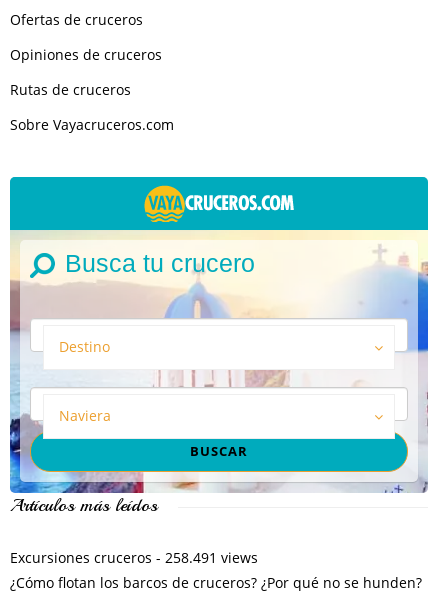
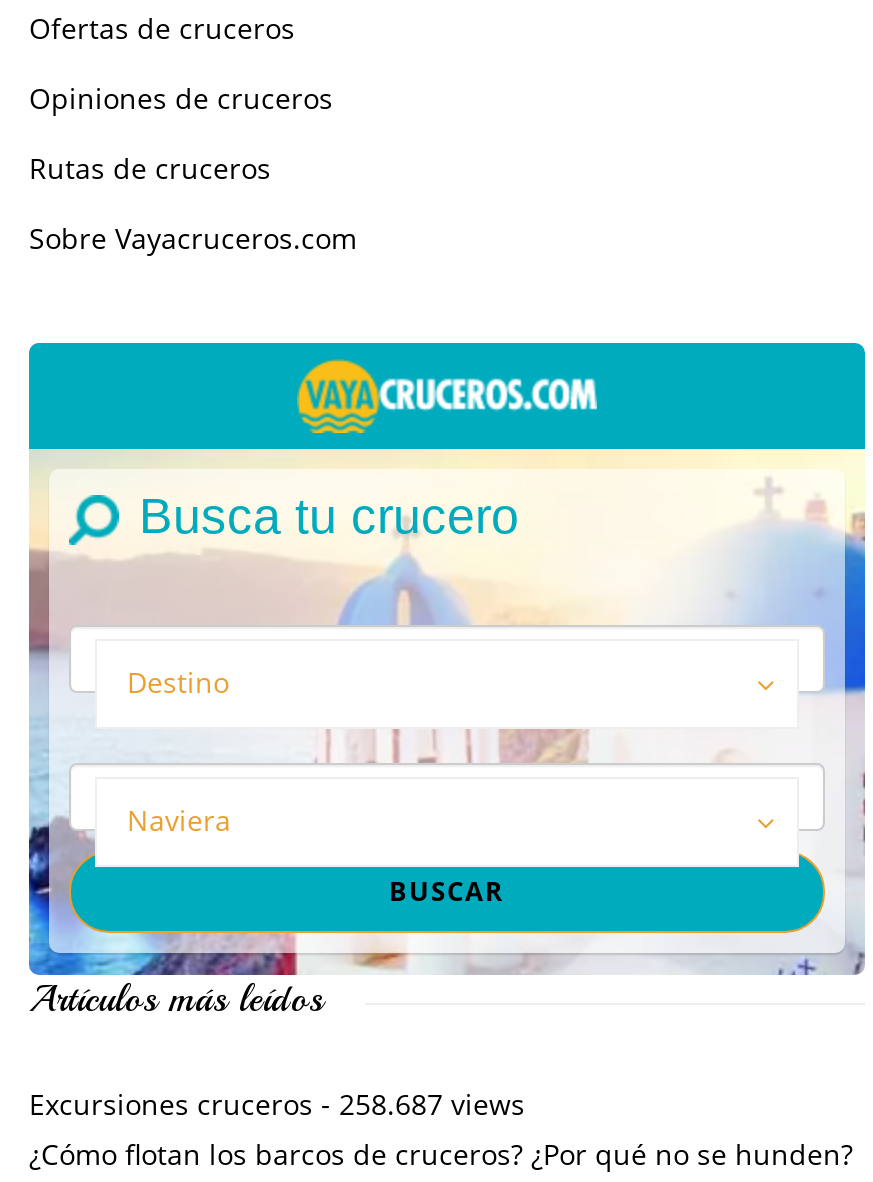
- Excursiones cruceros - 258.491 views
+ Excursiones cruceros - 258.687 views
